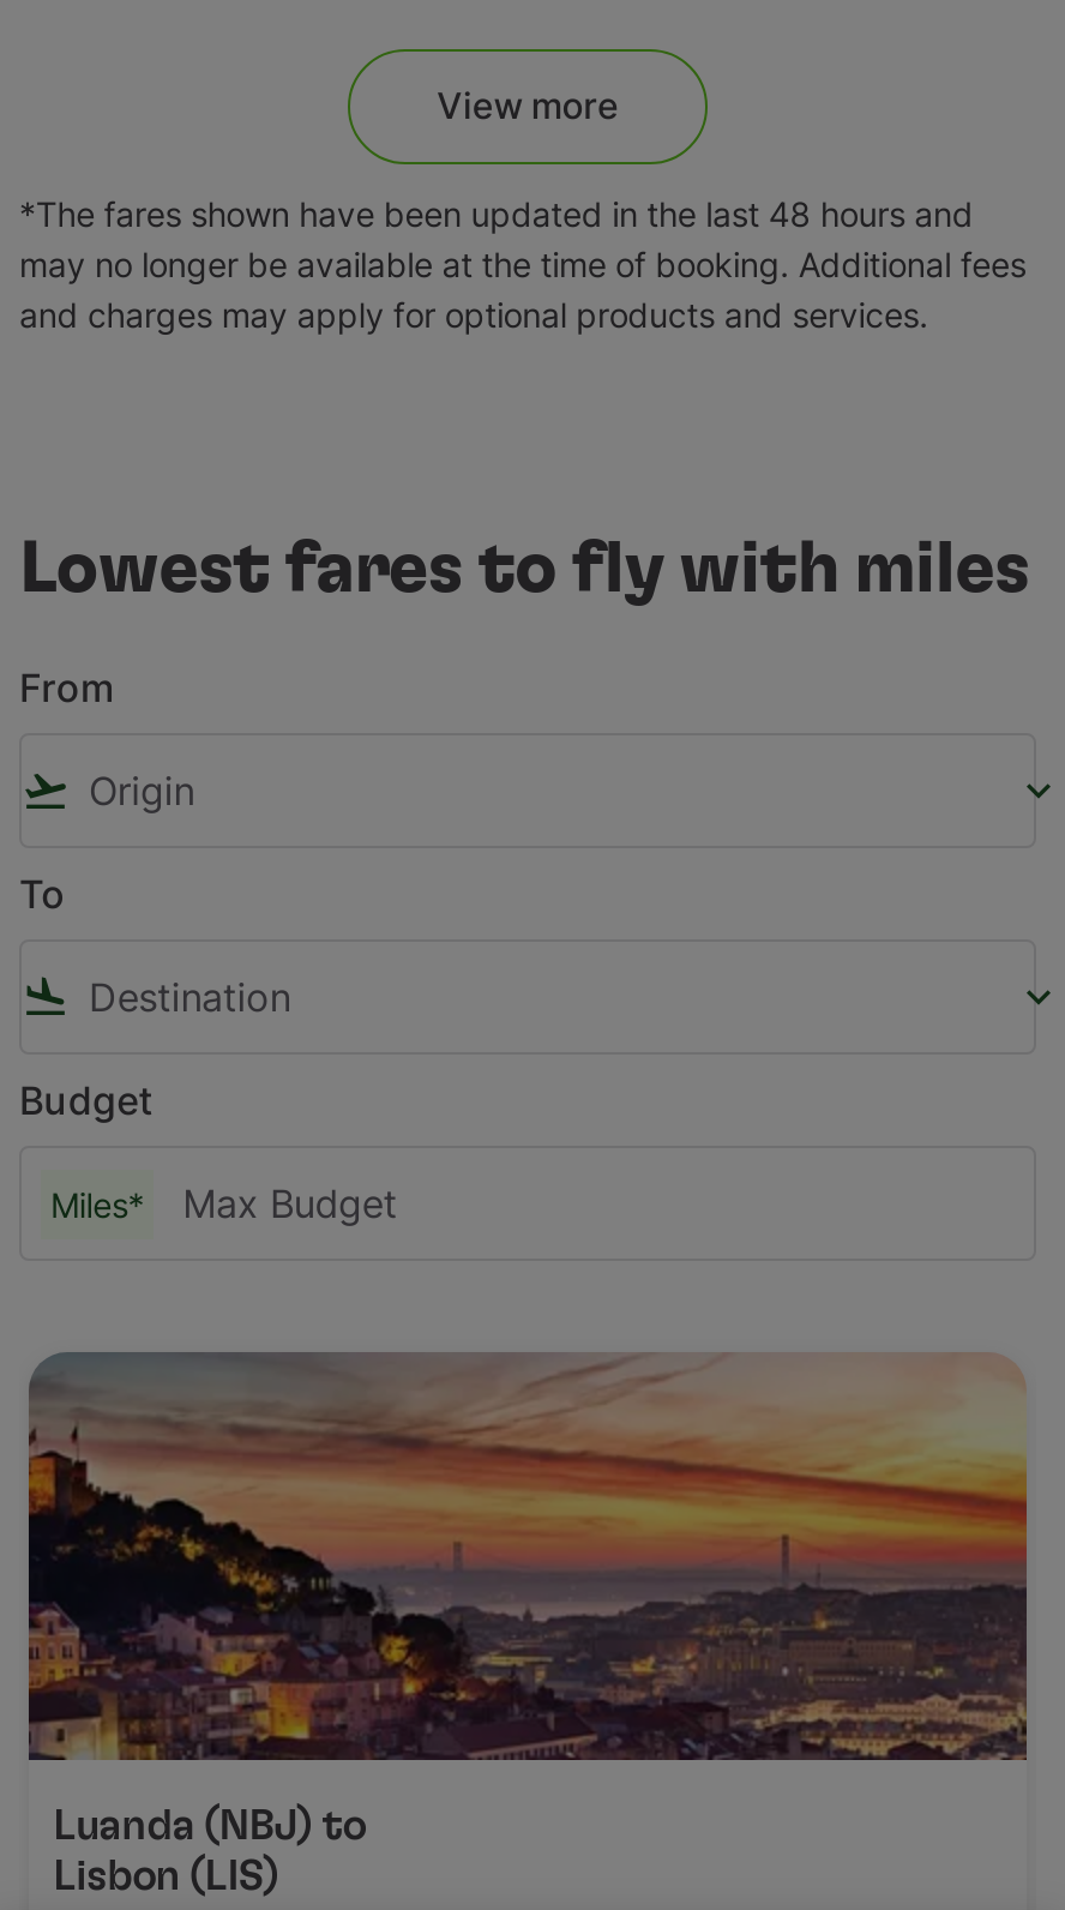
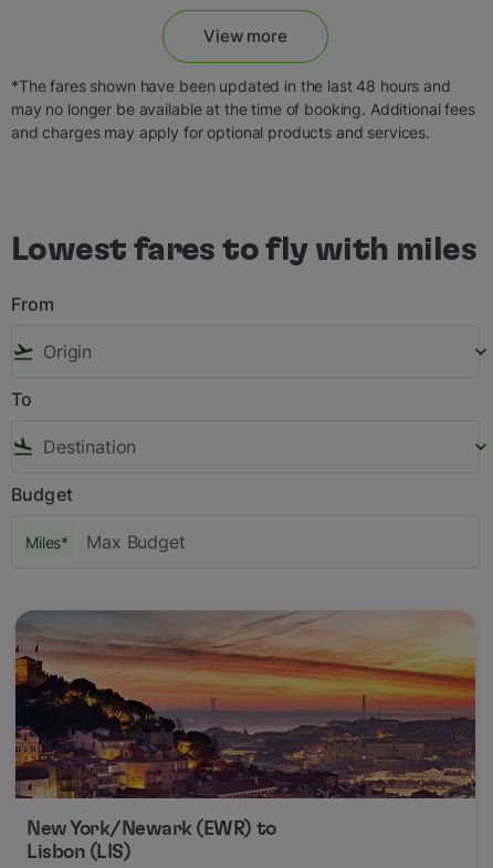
- Luanda (NBJ) to
+ New York/Newark (EWR) to
